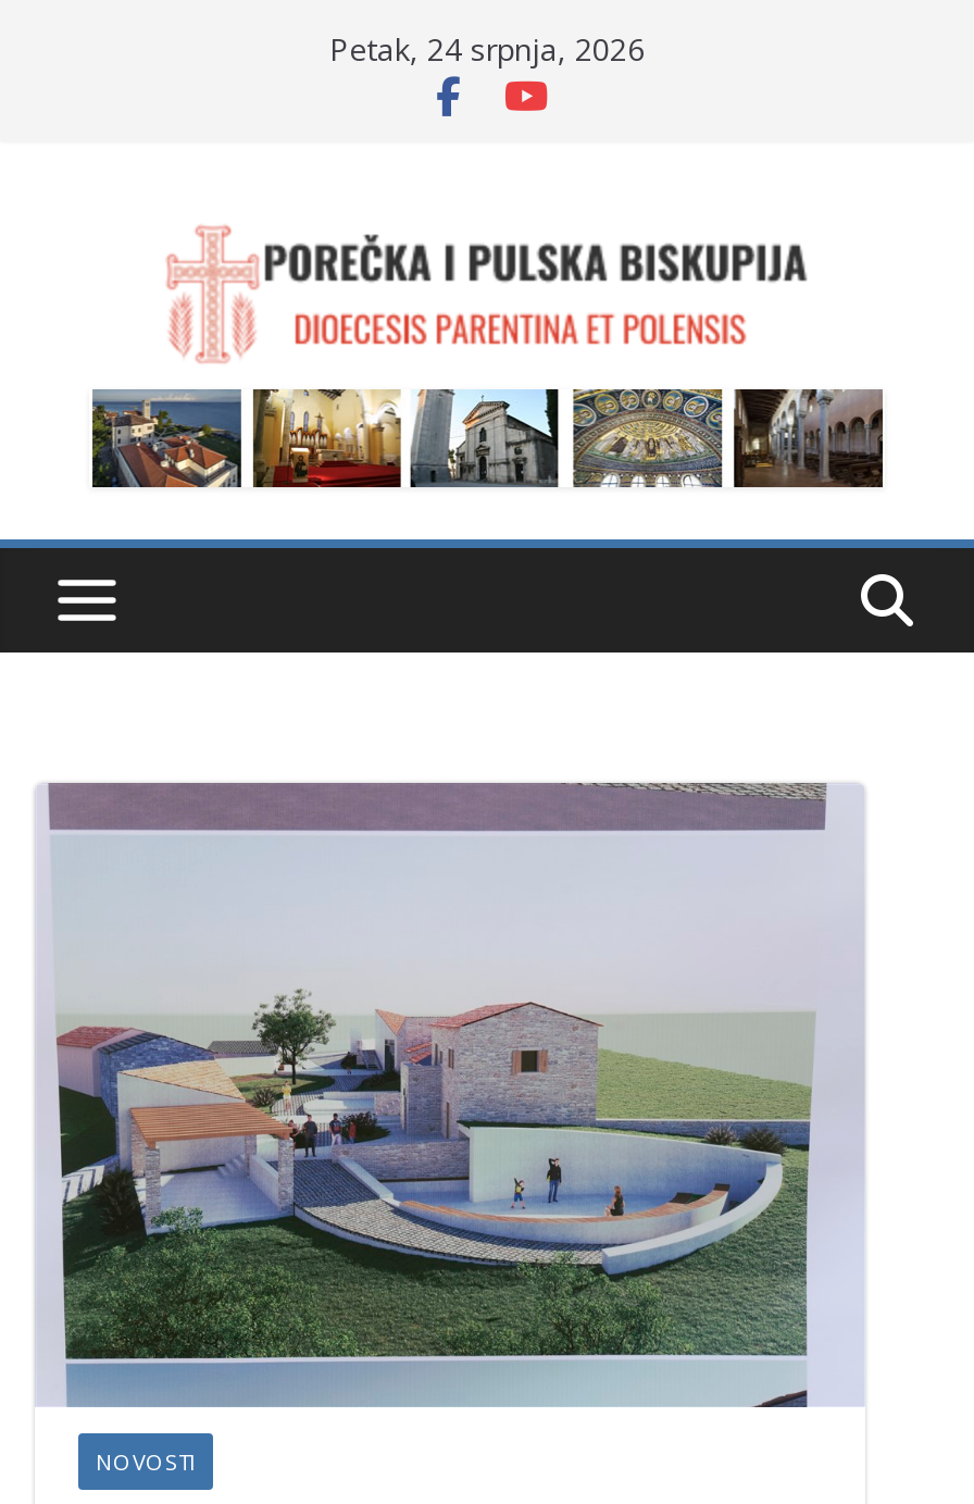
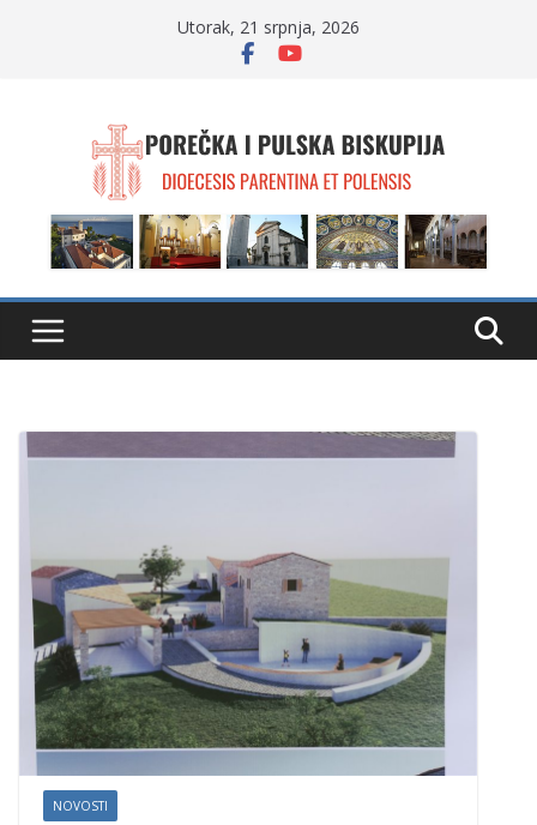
- Petak, 24 srpnja, 2026
+ Utorak, 21 srpnja, 2026
